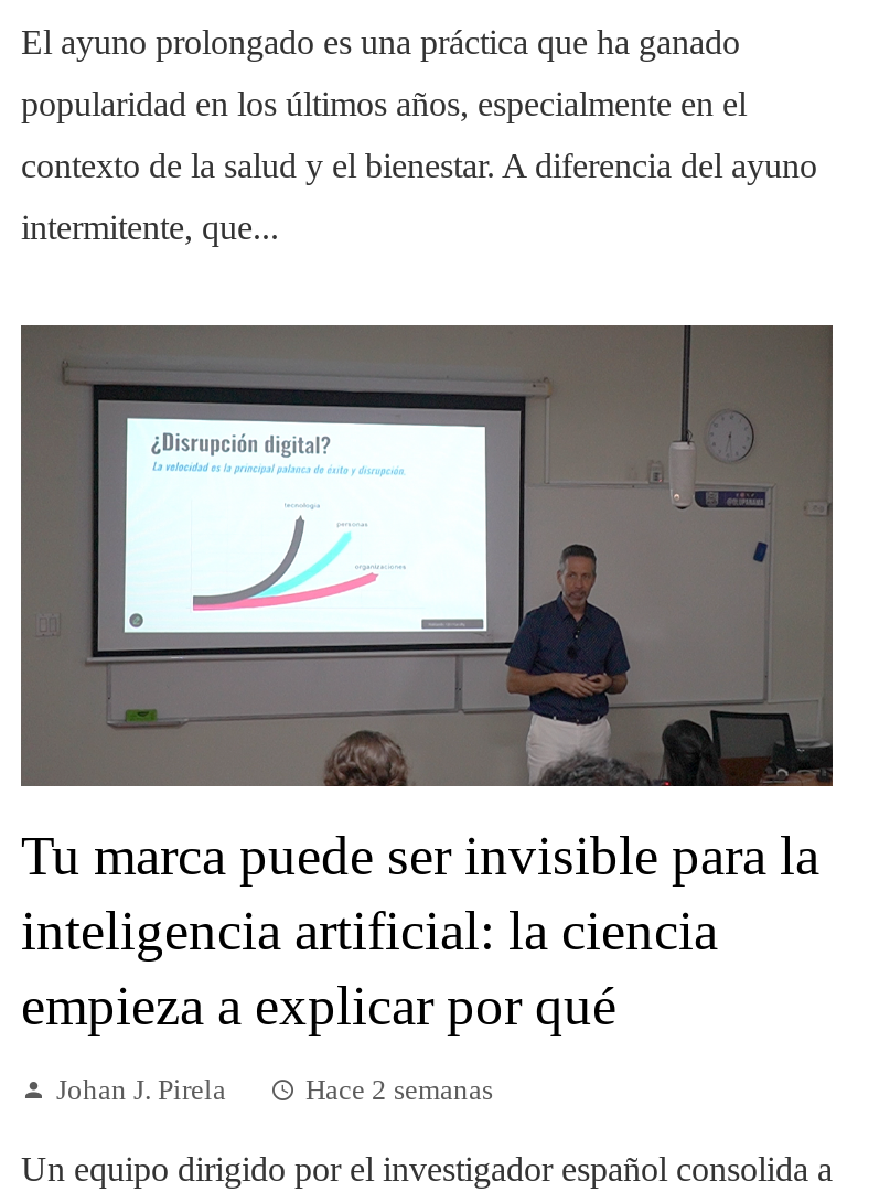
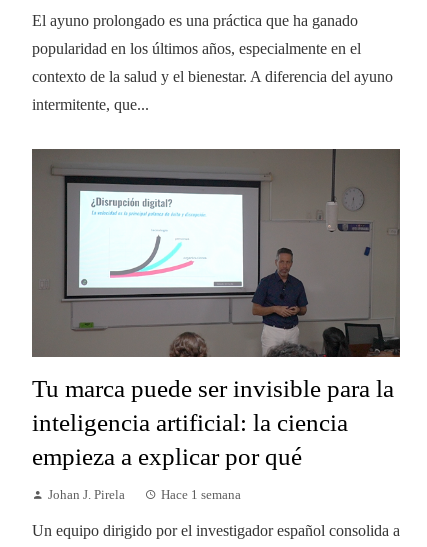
- Hace 2 semanas
+ Hace 1 semana
